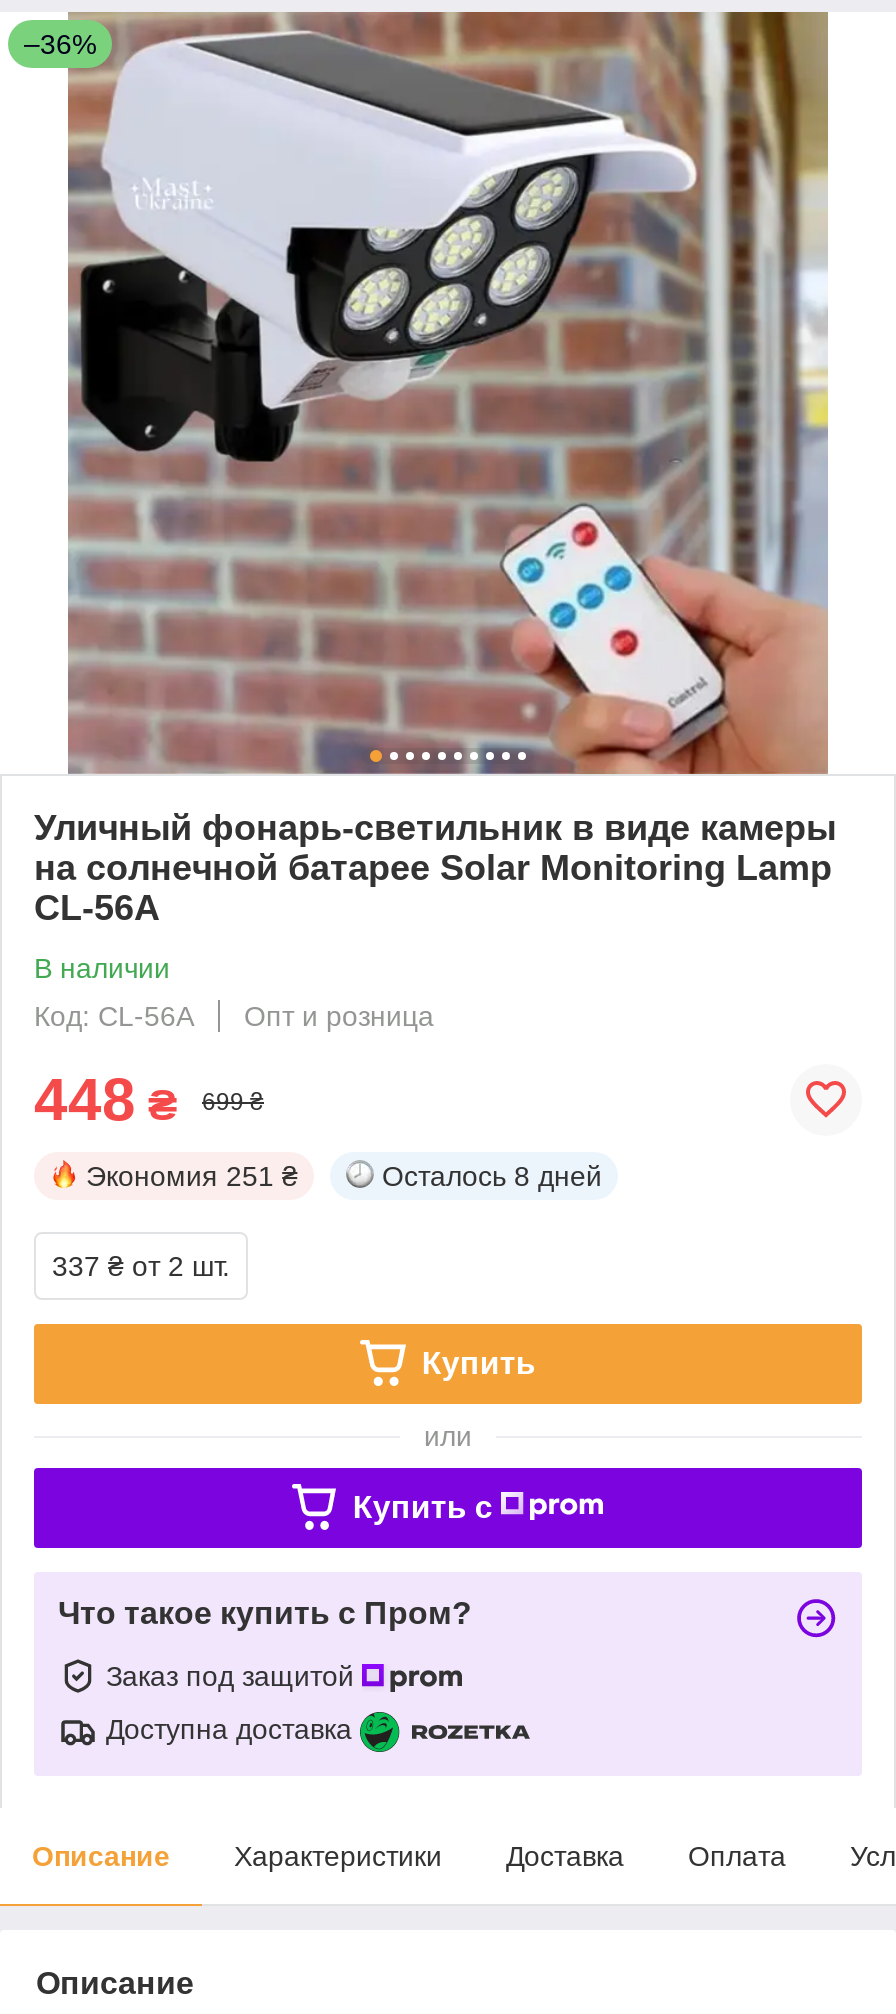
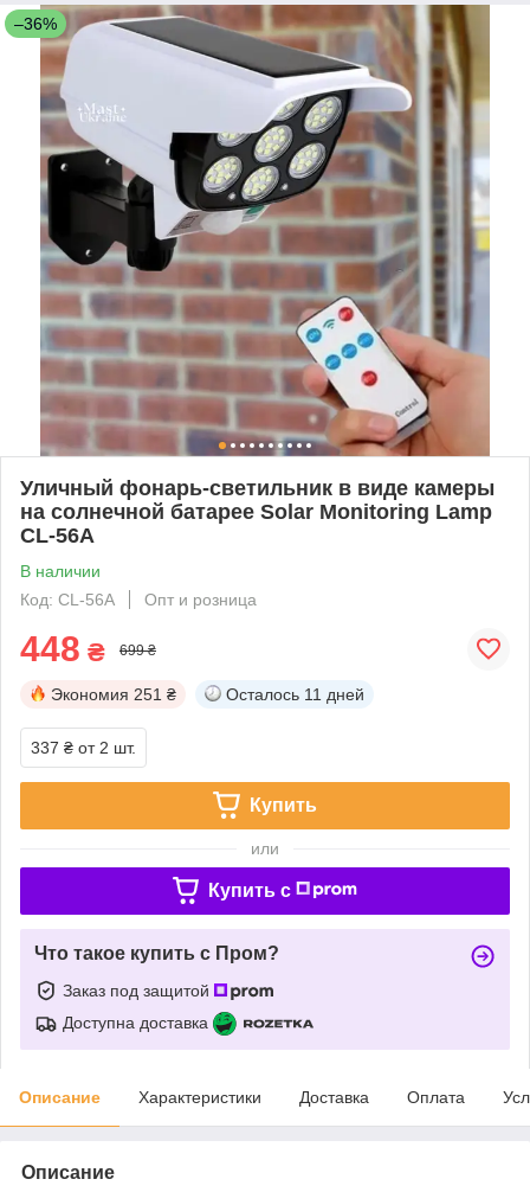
- Осталось 8 дней
+ Осталось 11 дней
